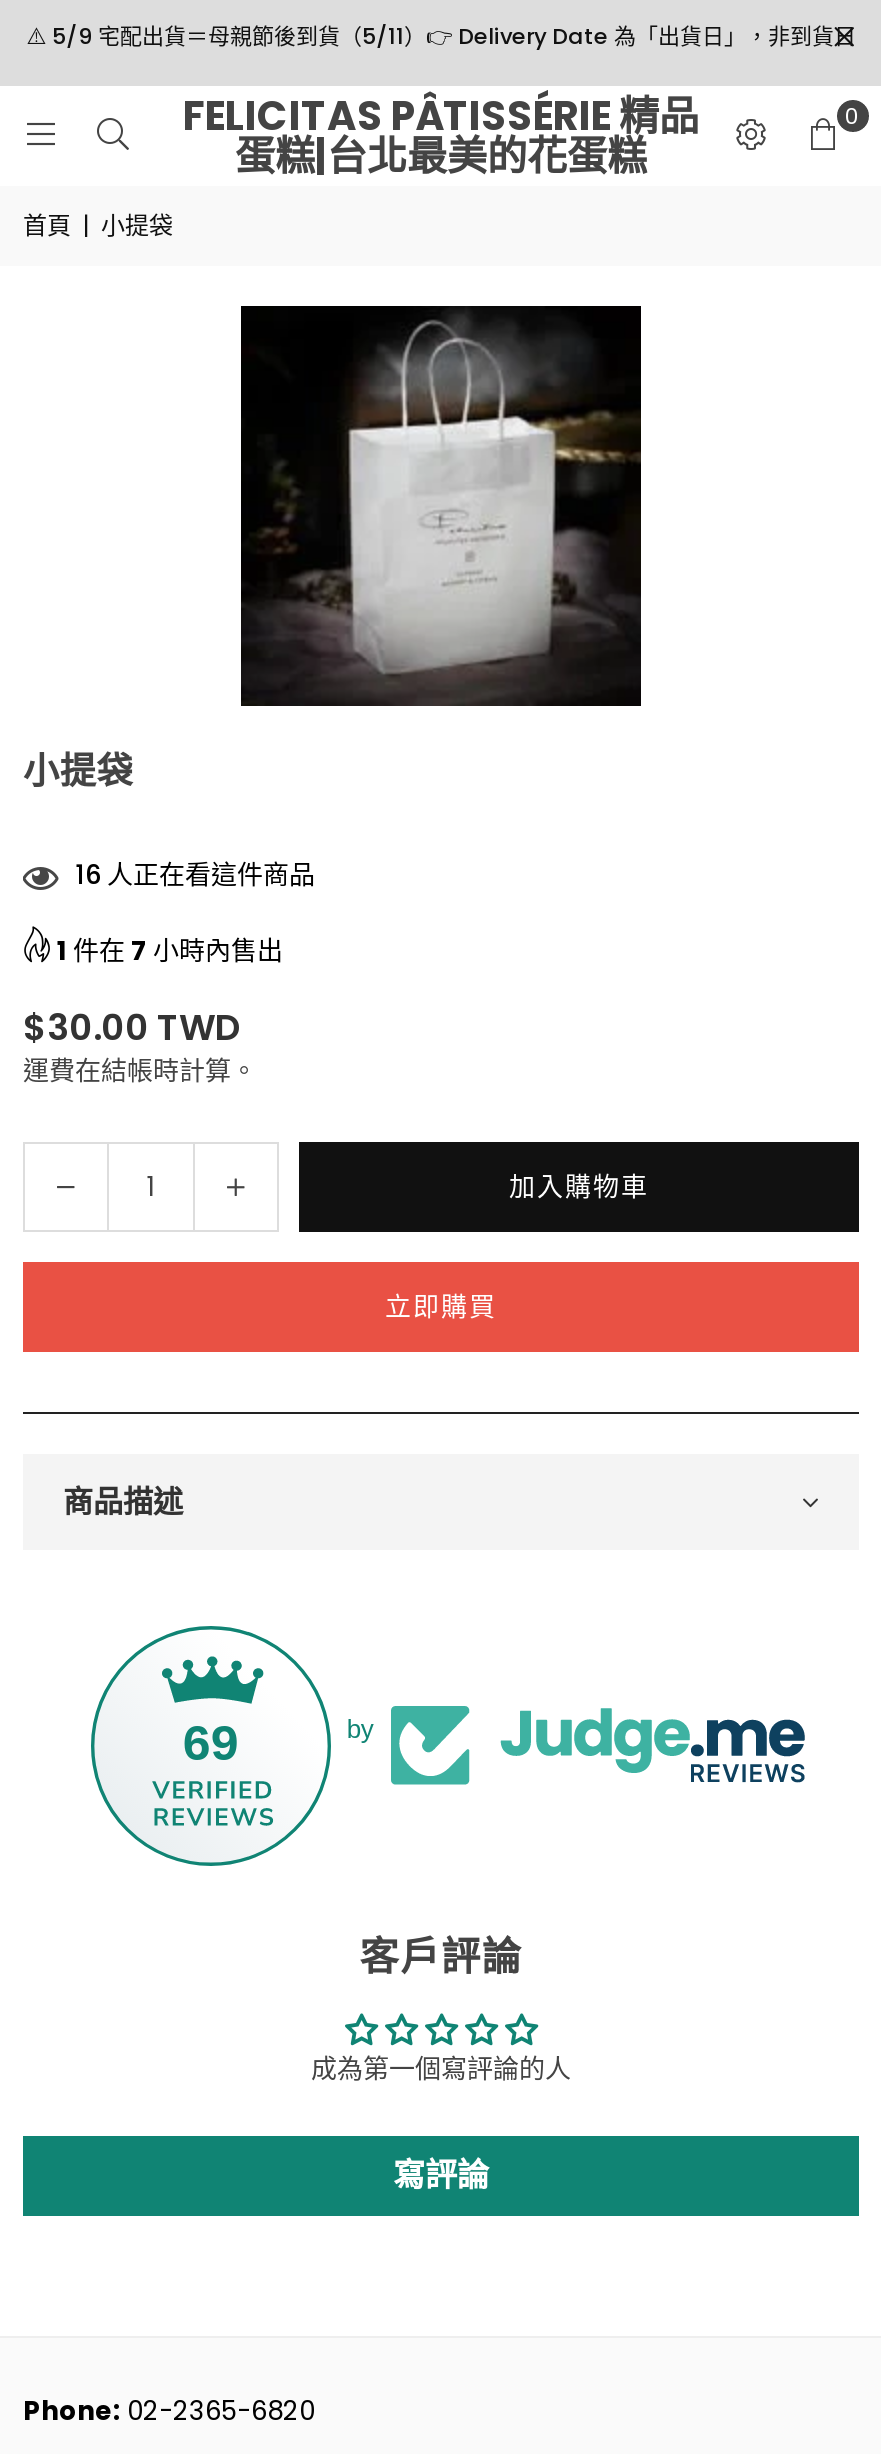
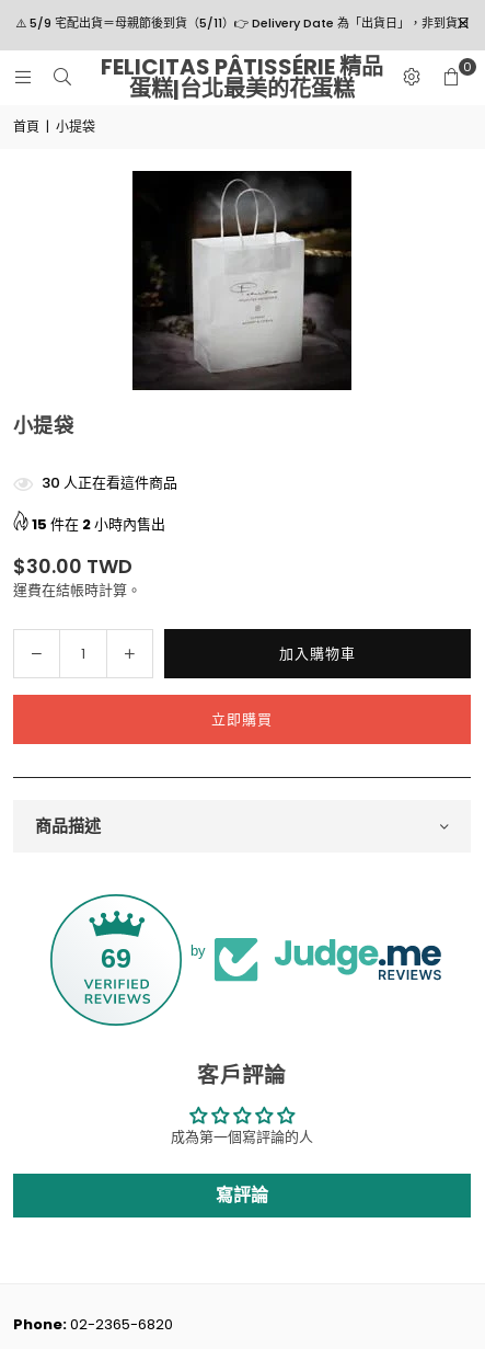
- 16人正在看這件商品
+ 30人正在看這件商品

- 1件在7小時內售出
+ 15件在2小時內售出
